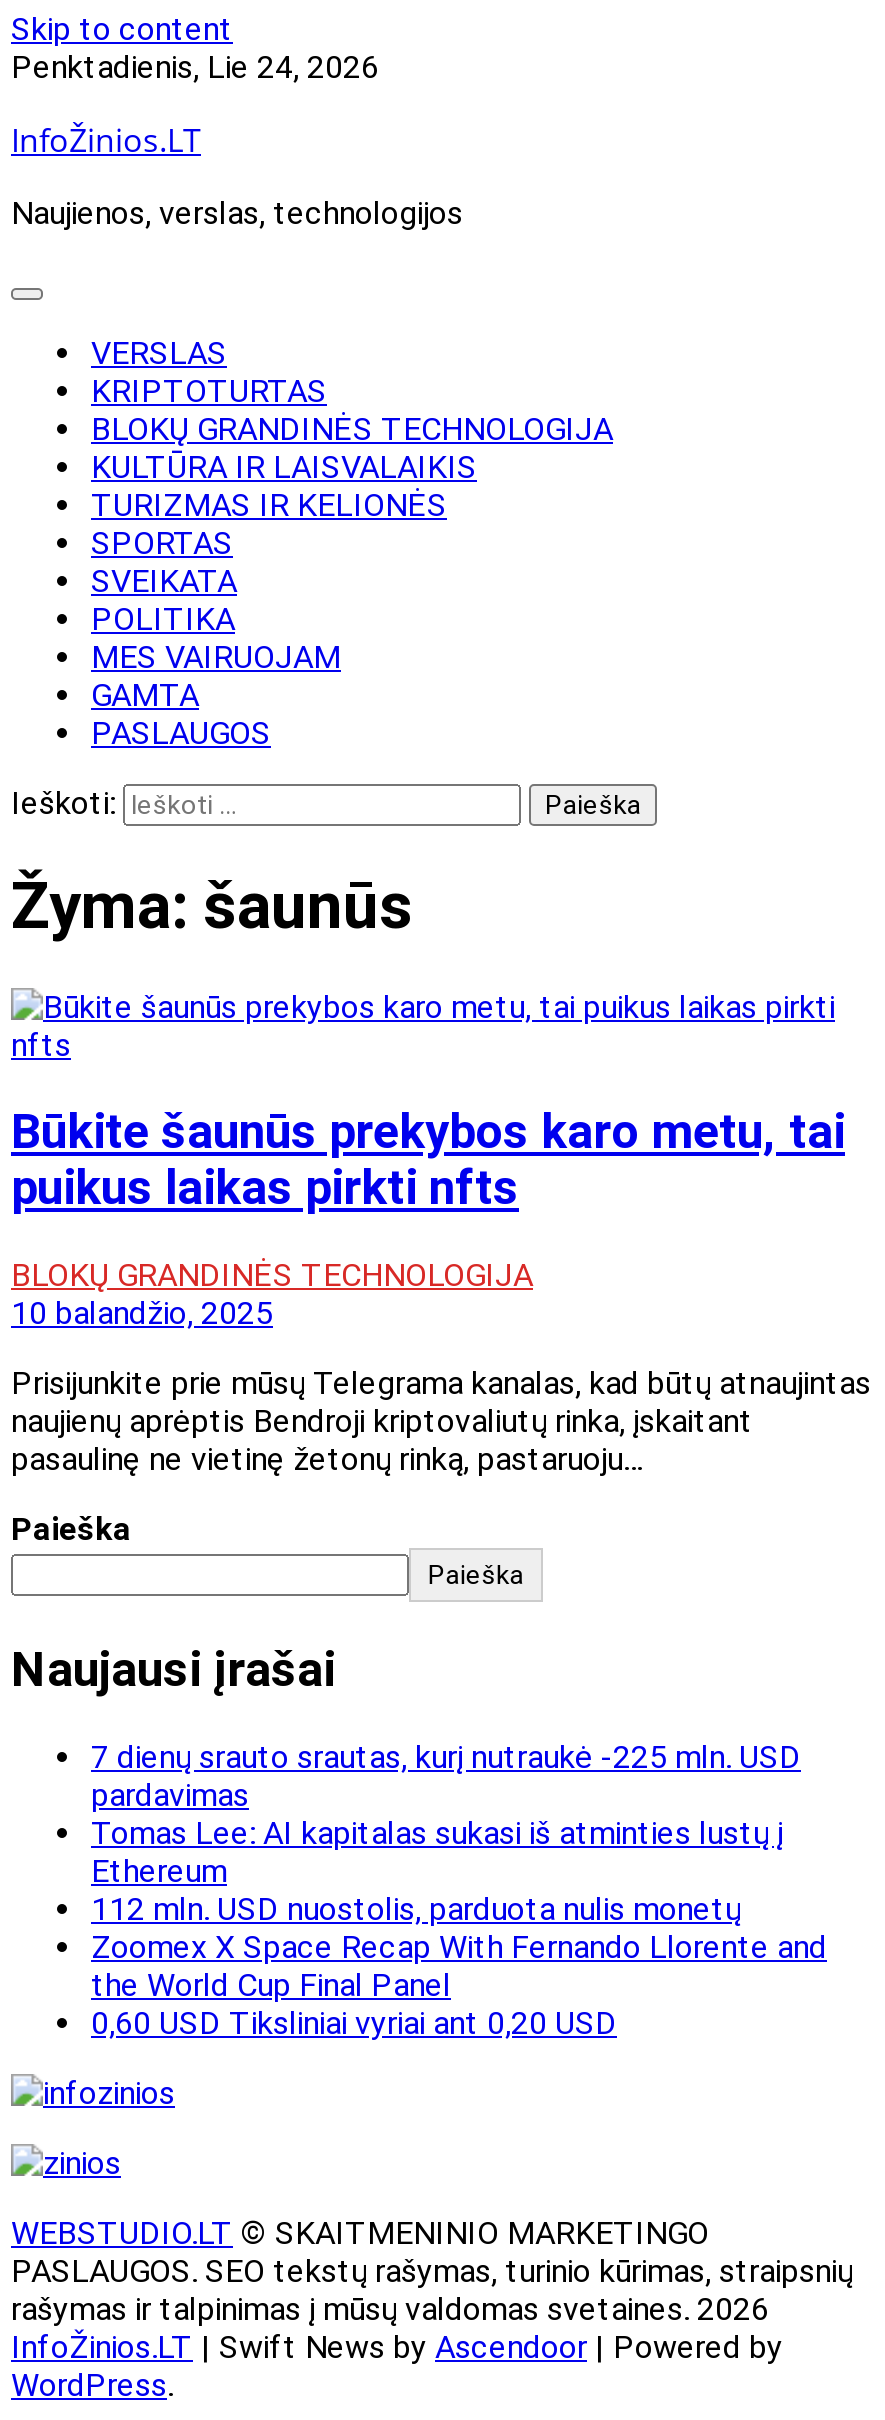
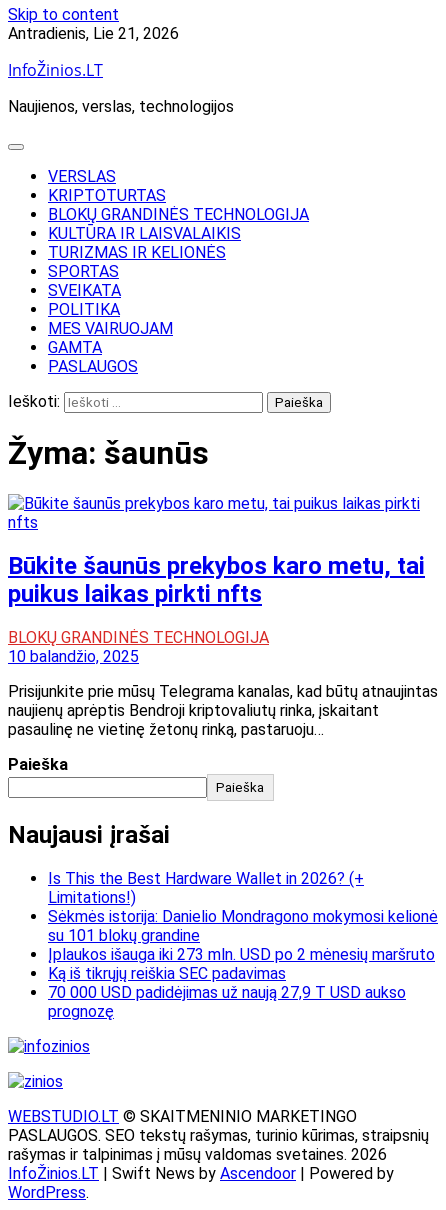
- Penktadienis, Lie 24, 2026
+ Antradienis, Lie 21, 2026

- 7 dienų srauto srautas, kurį nutraukė -225 mln. USD
- pardavimas
- Tomas Lee: AI kapitalas sukasi iš atminties lustų į
- Ethereum
- 112 mln. USD nuostolis, parduota nulis monetų
- Zoomex X Space Recap With Fernando Llorente and
- the World Cup Final Panel
- 0,60 USD Tiksliniai vyriai ant 0,20 USD
+ Is This the Best Hardware Wallet in 2026? (+
+ Limitations!)
+ Sėkmės istorija: Danielio Mondragono mokymosi kelionė
+ su 101 blokų grandine
+ Įplaukos išauga iki 273 mln. USD po 2 mėnesių maršruto
+ Ką iš tikrųjų reiškia SEC padavimas
+ 70 000 USD padidėjimas už naują 27,9 T USD aukso
+ prognozę
